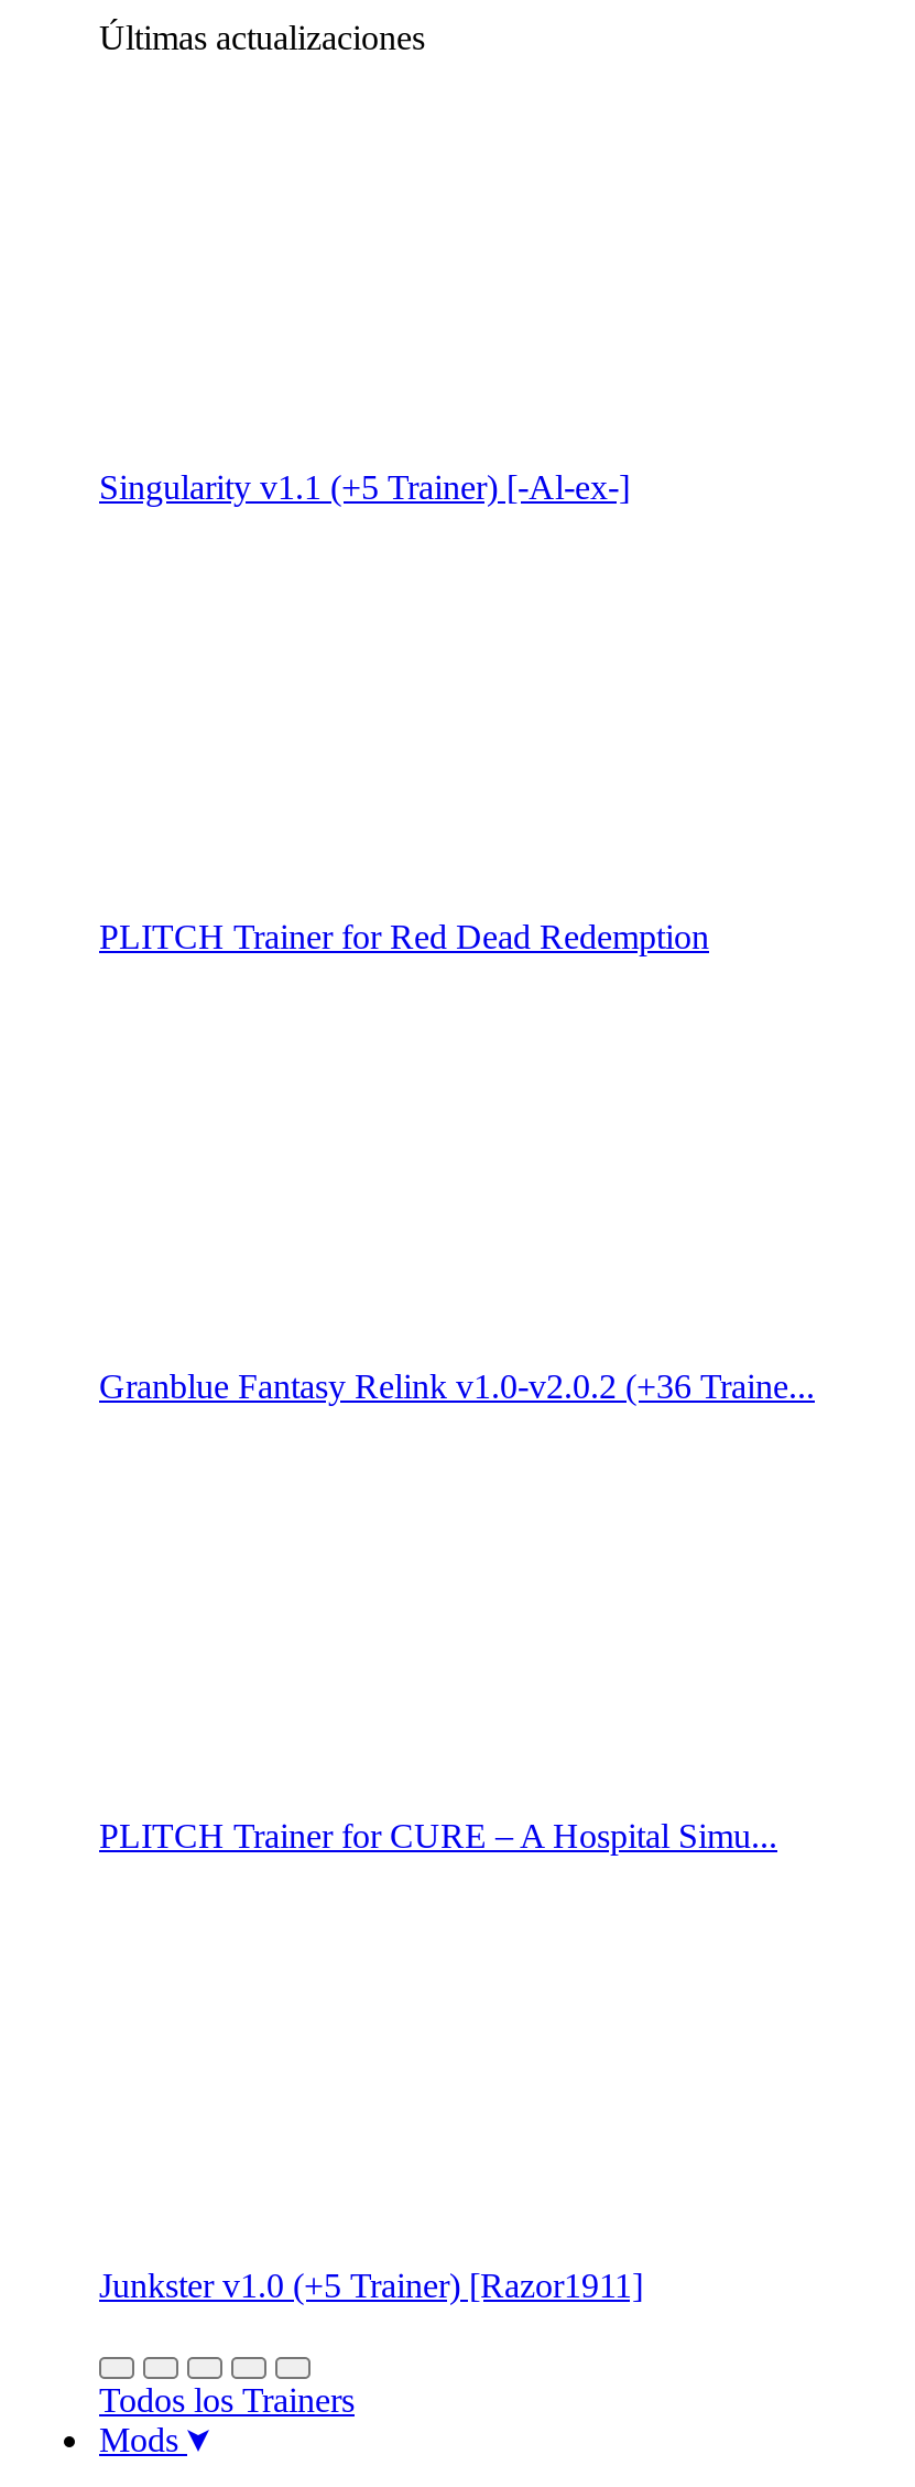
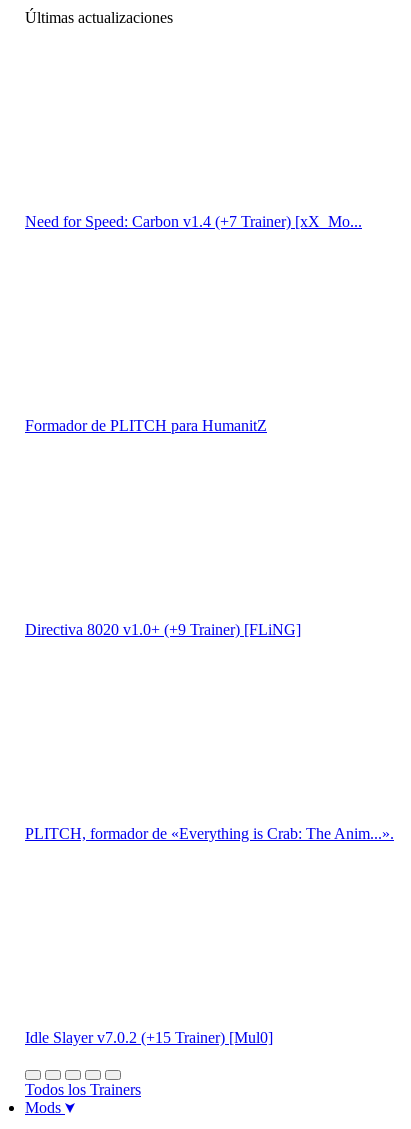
- Singularity v1.1 (+5 Trainer) [-Al-ex-]
+ Need for Speed: Carbon v1.4 (+7 Trainer) [xX_Mo...

- PLITCH Trainer for Red Dead Redemption
+ Formador de PLITCH para HumanitZ

- Granblue Fantasy Relink v1.0-v2.0.2 (+36 Traine...
+ Directiva 8020 v1.0+ (+9 Trainer) [FLiNG]

- PLITCH Trainer for CURE – A Hospital Simu...
+ PLITCH, formador de «Everything is Crab: The Anim...».

- Junkster v1.0 (+5 Trainer) [Razor1911]
+ Idle Slayer v7.0.2 (+15 Trainer) [Mul0]
